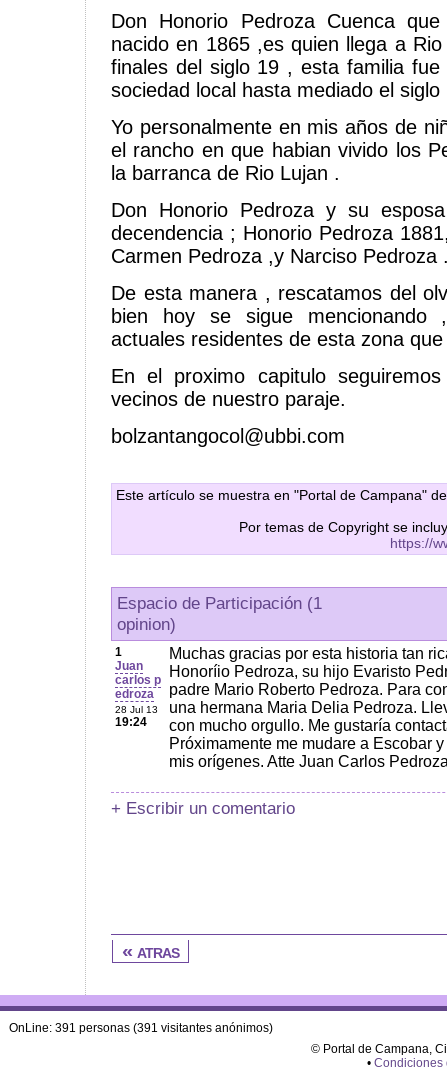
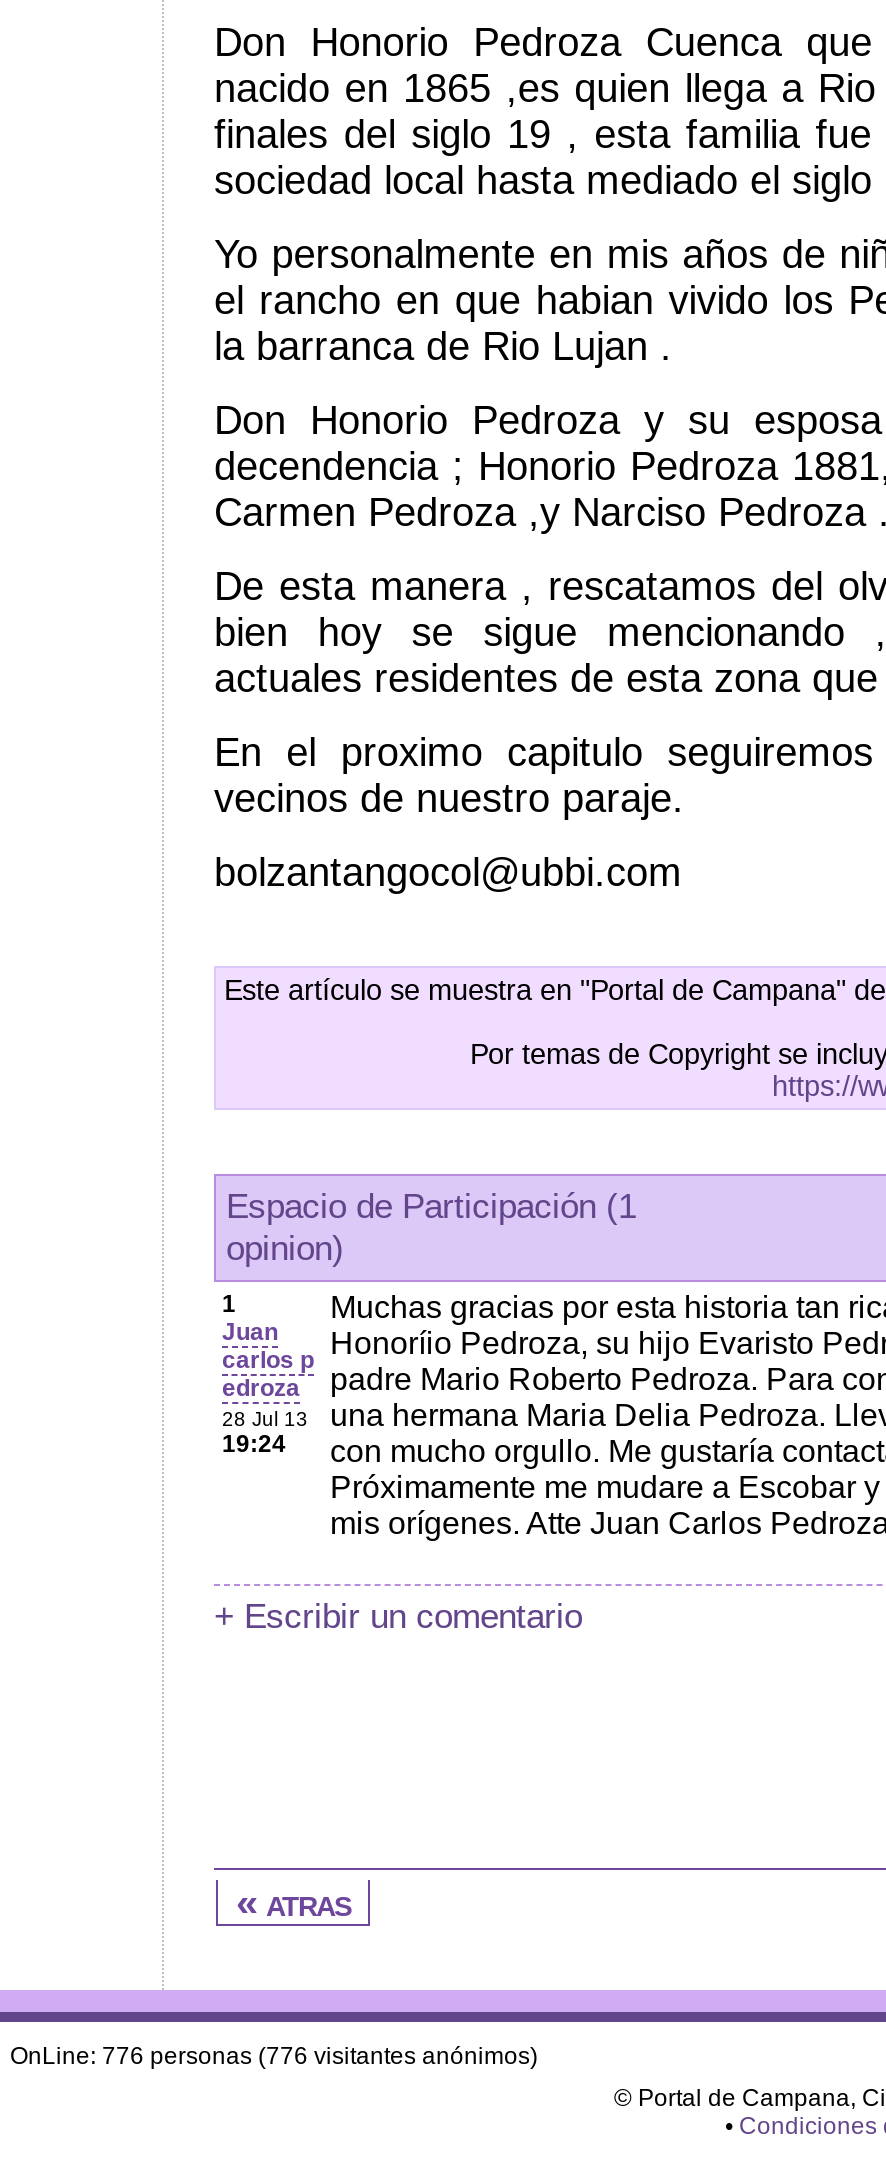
- OnLine: 391 personas (391 visitantes anónimos)
+ OnLine: 776 personas (776 visitantes anónimos)
